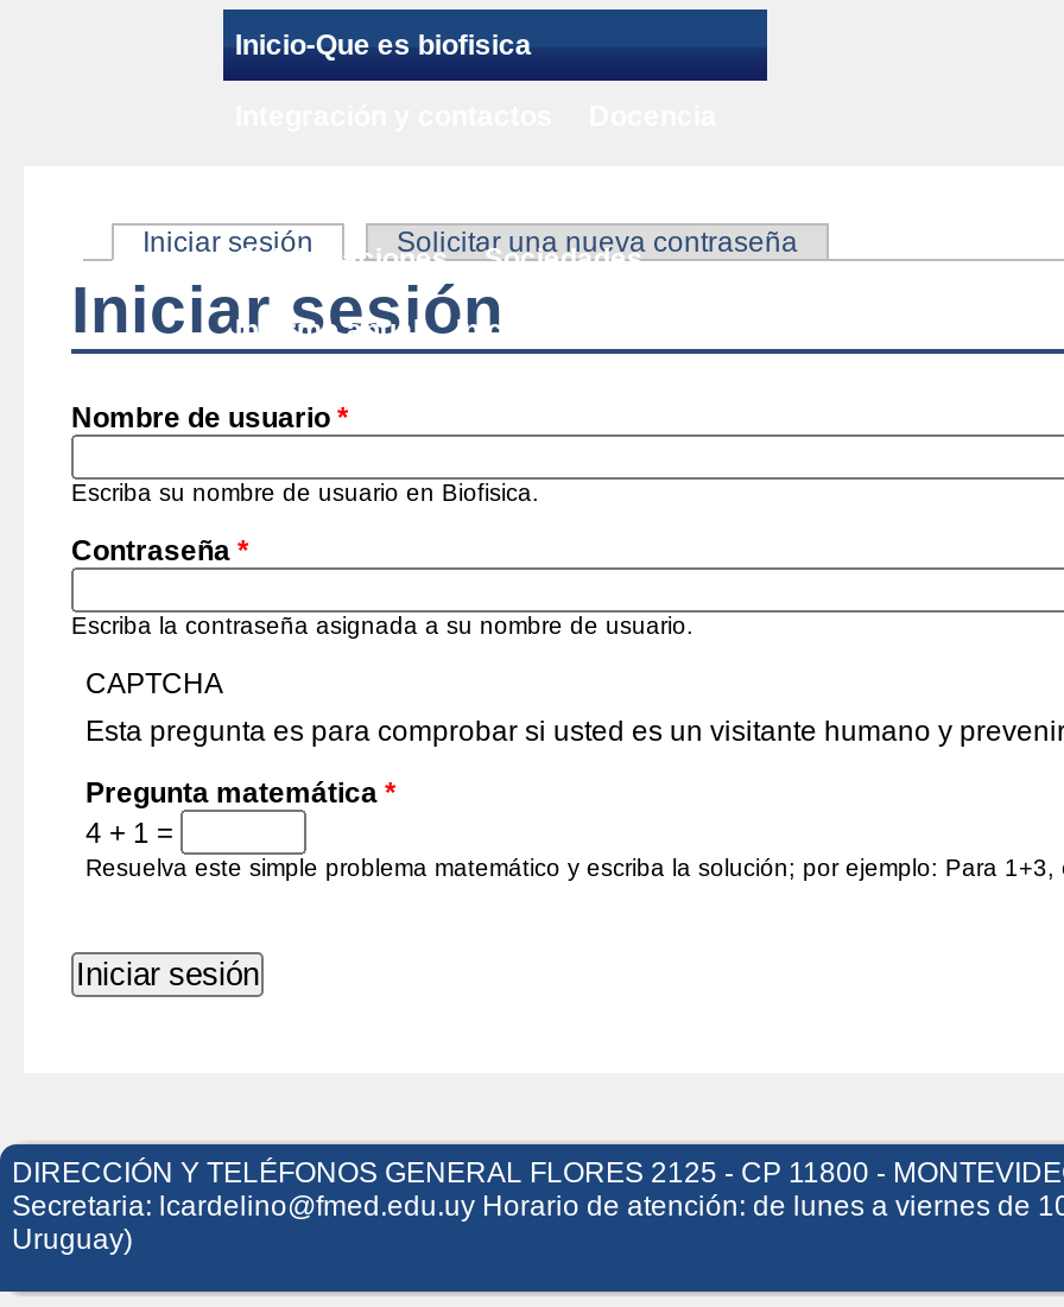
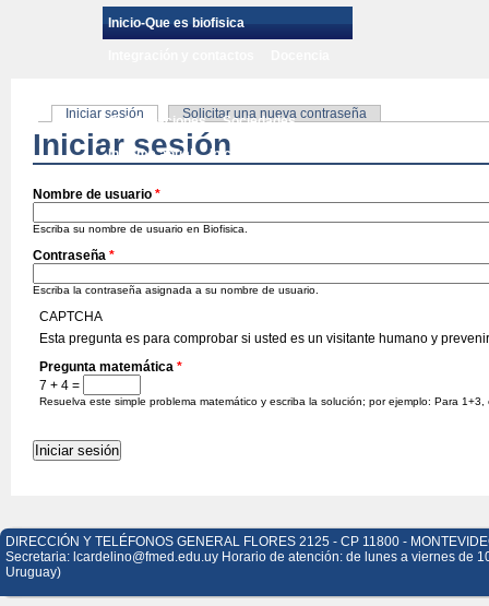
- 4 + 1 =
+ 7 + 4 =
